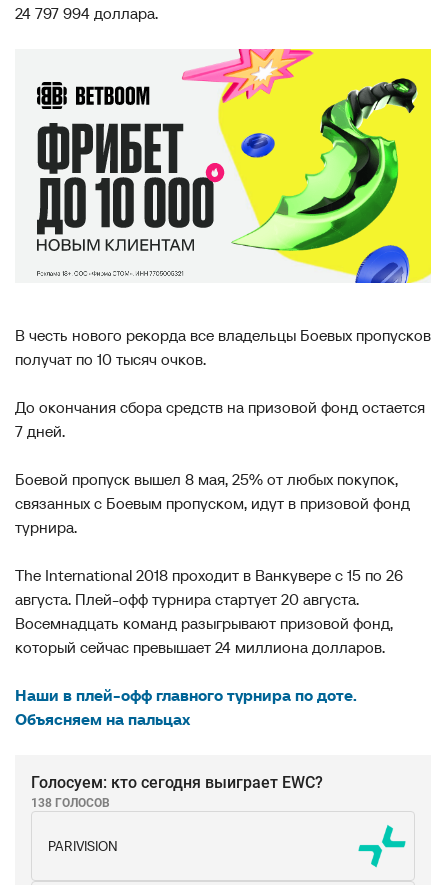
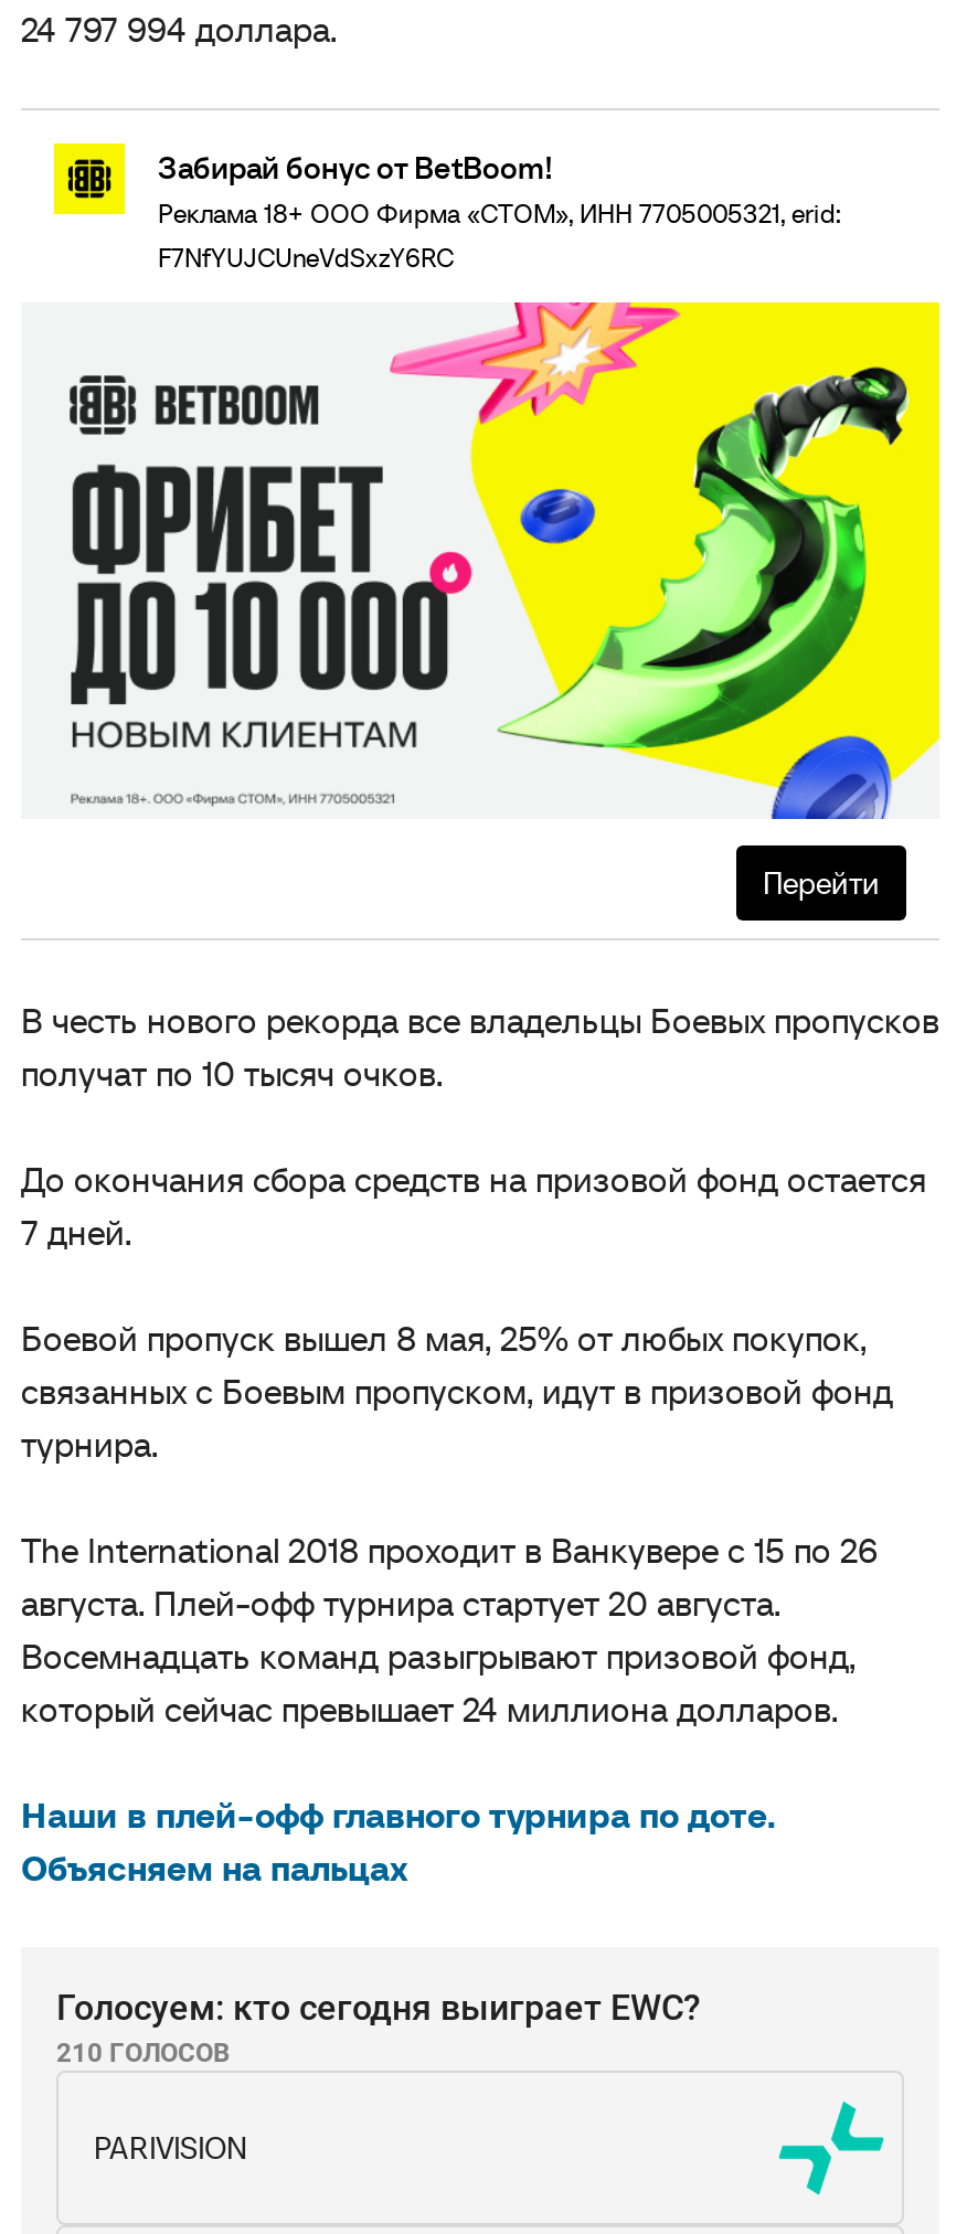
+ [image]
+ Забирай бонус от BetBoom!
+ Реклама 18+ ООО Фирма «СТОМ», ИНН 7705005321, erid:
+ F7NfYUJCUneVdSxzY6RC

+ Перейти

moved down: [image]

- 138 ГОЛОСОВ
+ 210 ГОЛОСОВ
